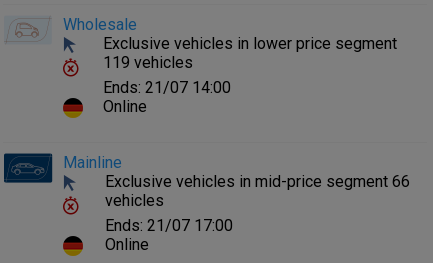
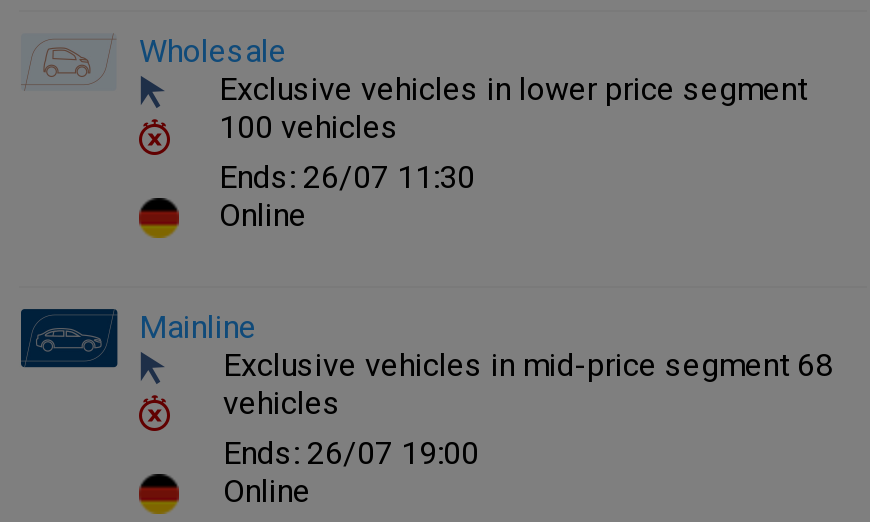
- 119 vehicles
+ 100 vehicles

- Ends: 21/07 14:00
+ Ends: 26/07 11:30

- Exclusive vehicles in mid-price segment 66
+ Exclusive vehicles in mid-price segment 68

- Ends: 21/07 17:00
+ Ends: 26/07 19:00
